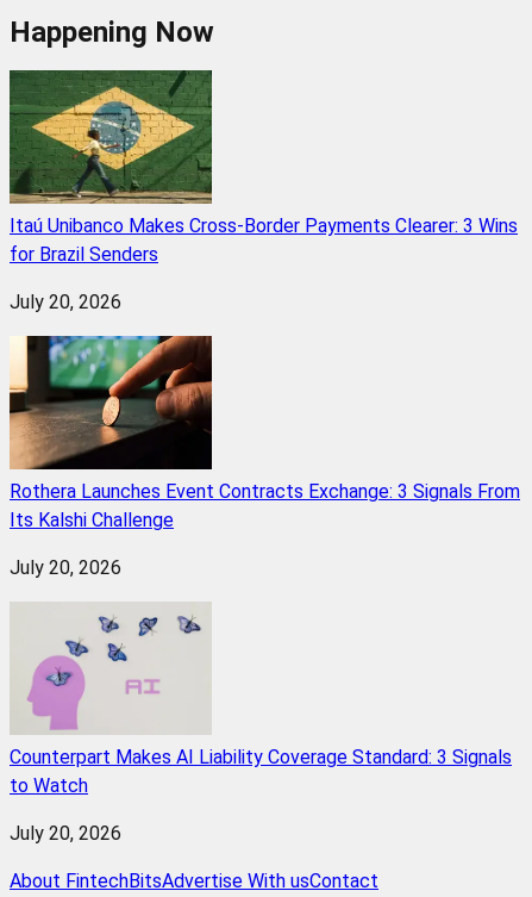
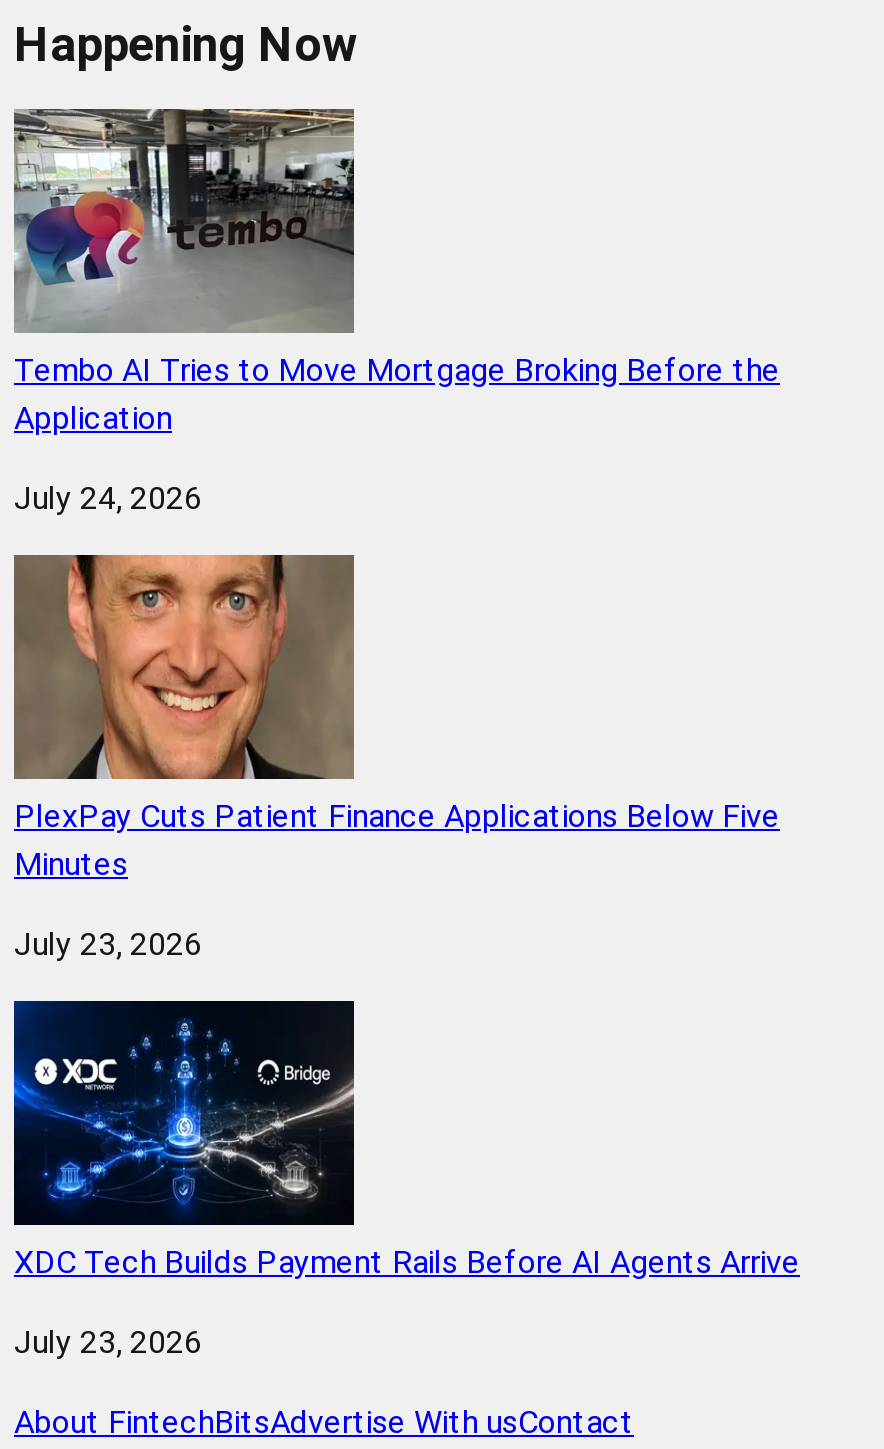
- [image]
- Itaú Unibanco Makes Cross-Border Payments Clearer: 3 Wins
- for Brazil Senders
+ [image]
+ Tembo AI Tries to Move Mortgage Broking Before the
+ Application

- July 20, 2026
+ July 24, 2026

- [image]
- Rothera Launches Event Contracts Exchange: 3 Signals From
- Its Kalshi Challenge
+ [image]
+ PlexPay Cuts Patient Finance Applications Below Five
+ Minutes

- July 20, 2026
+ July 23, 2026

- [image]
- Counterpart Makes AI Liability Coverage Standard: 3 Signals
- to Watch
+ [image]
+ XDC Tech Builds Payment Rails Before AI Agents Arrive

- July 20, 2026
+ July 23, 2026
